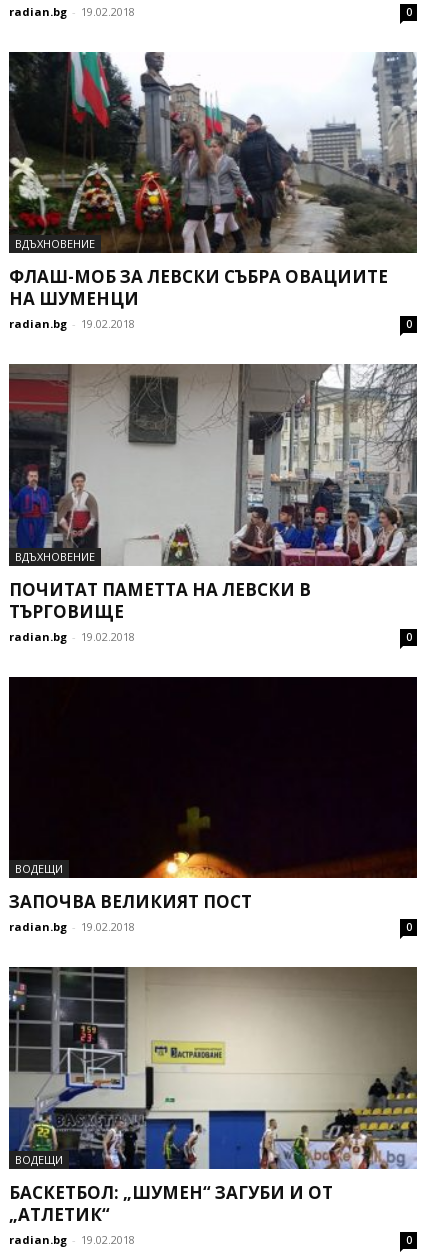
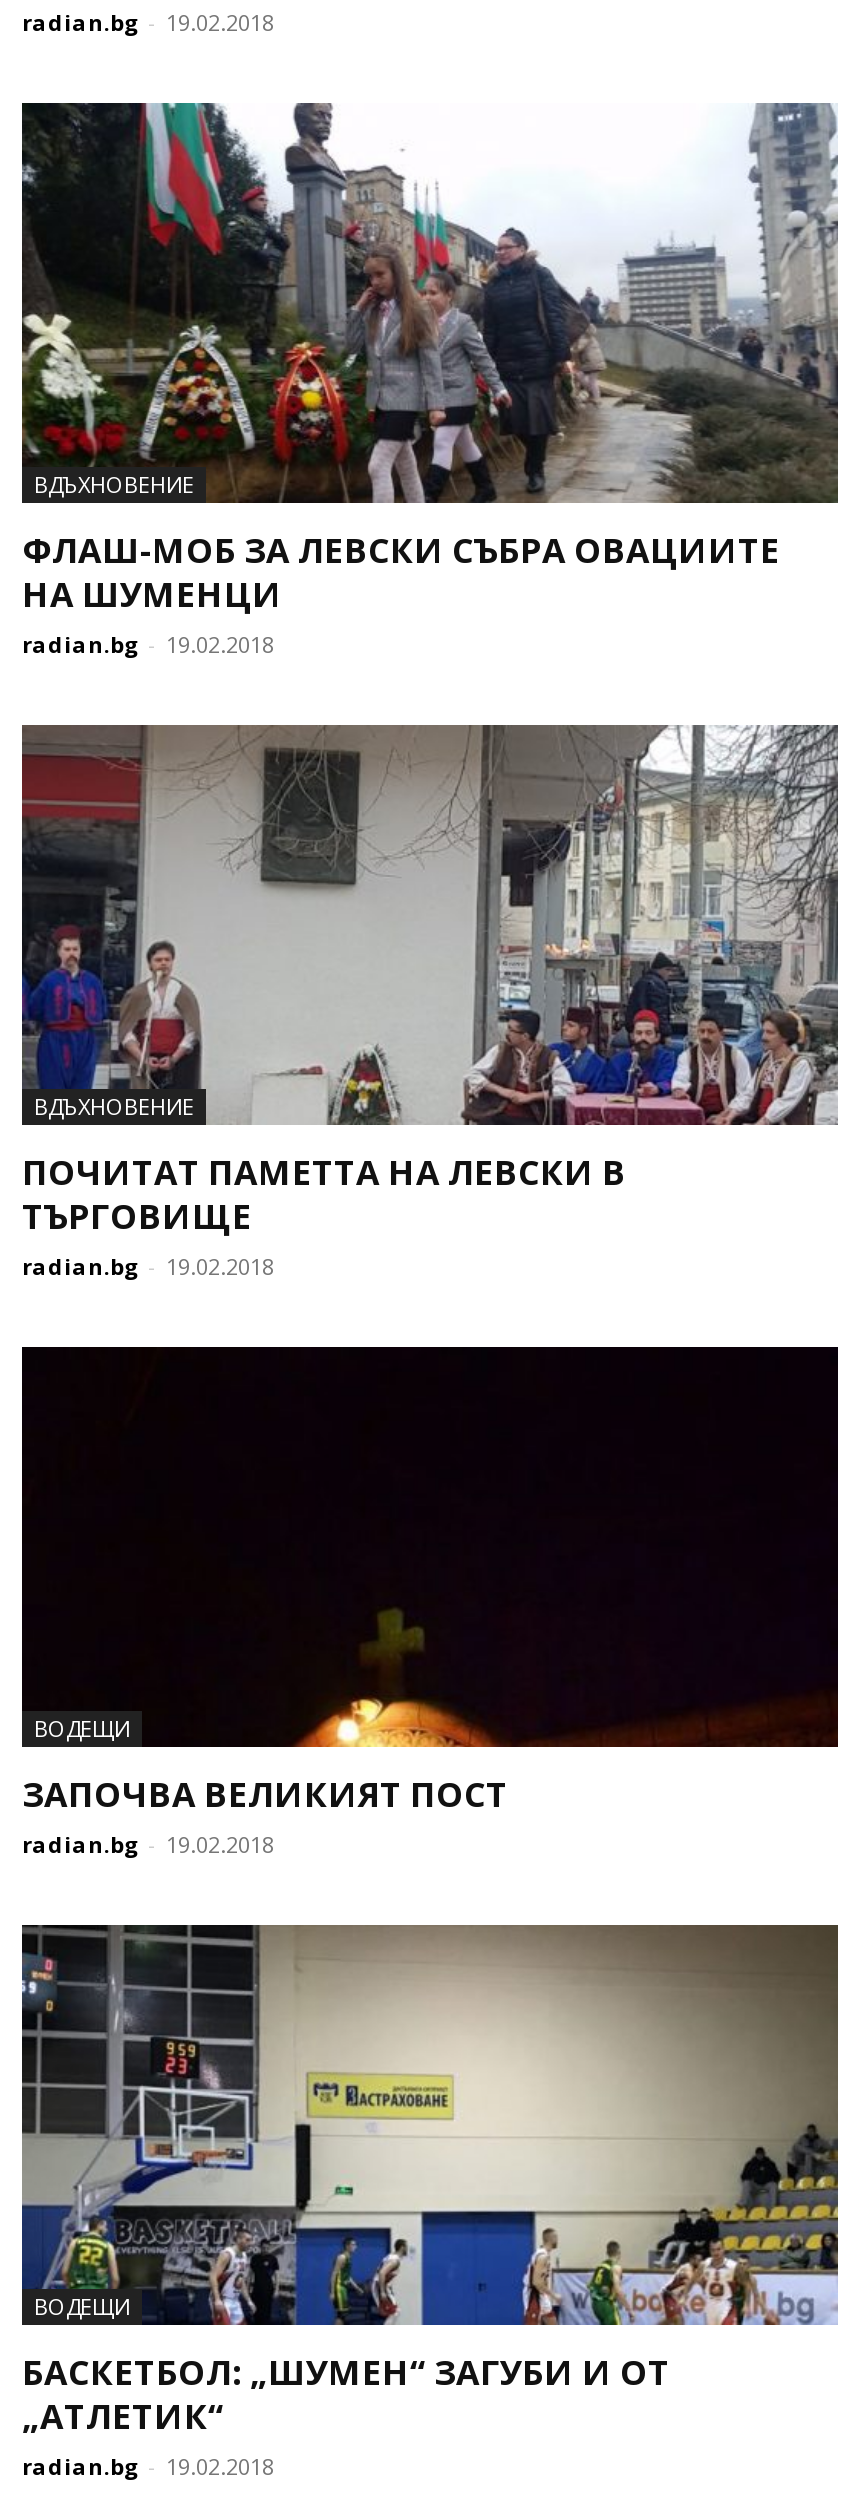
- 0

- 0

- 0

- 0

- 0
